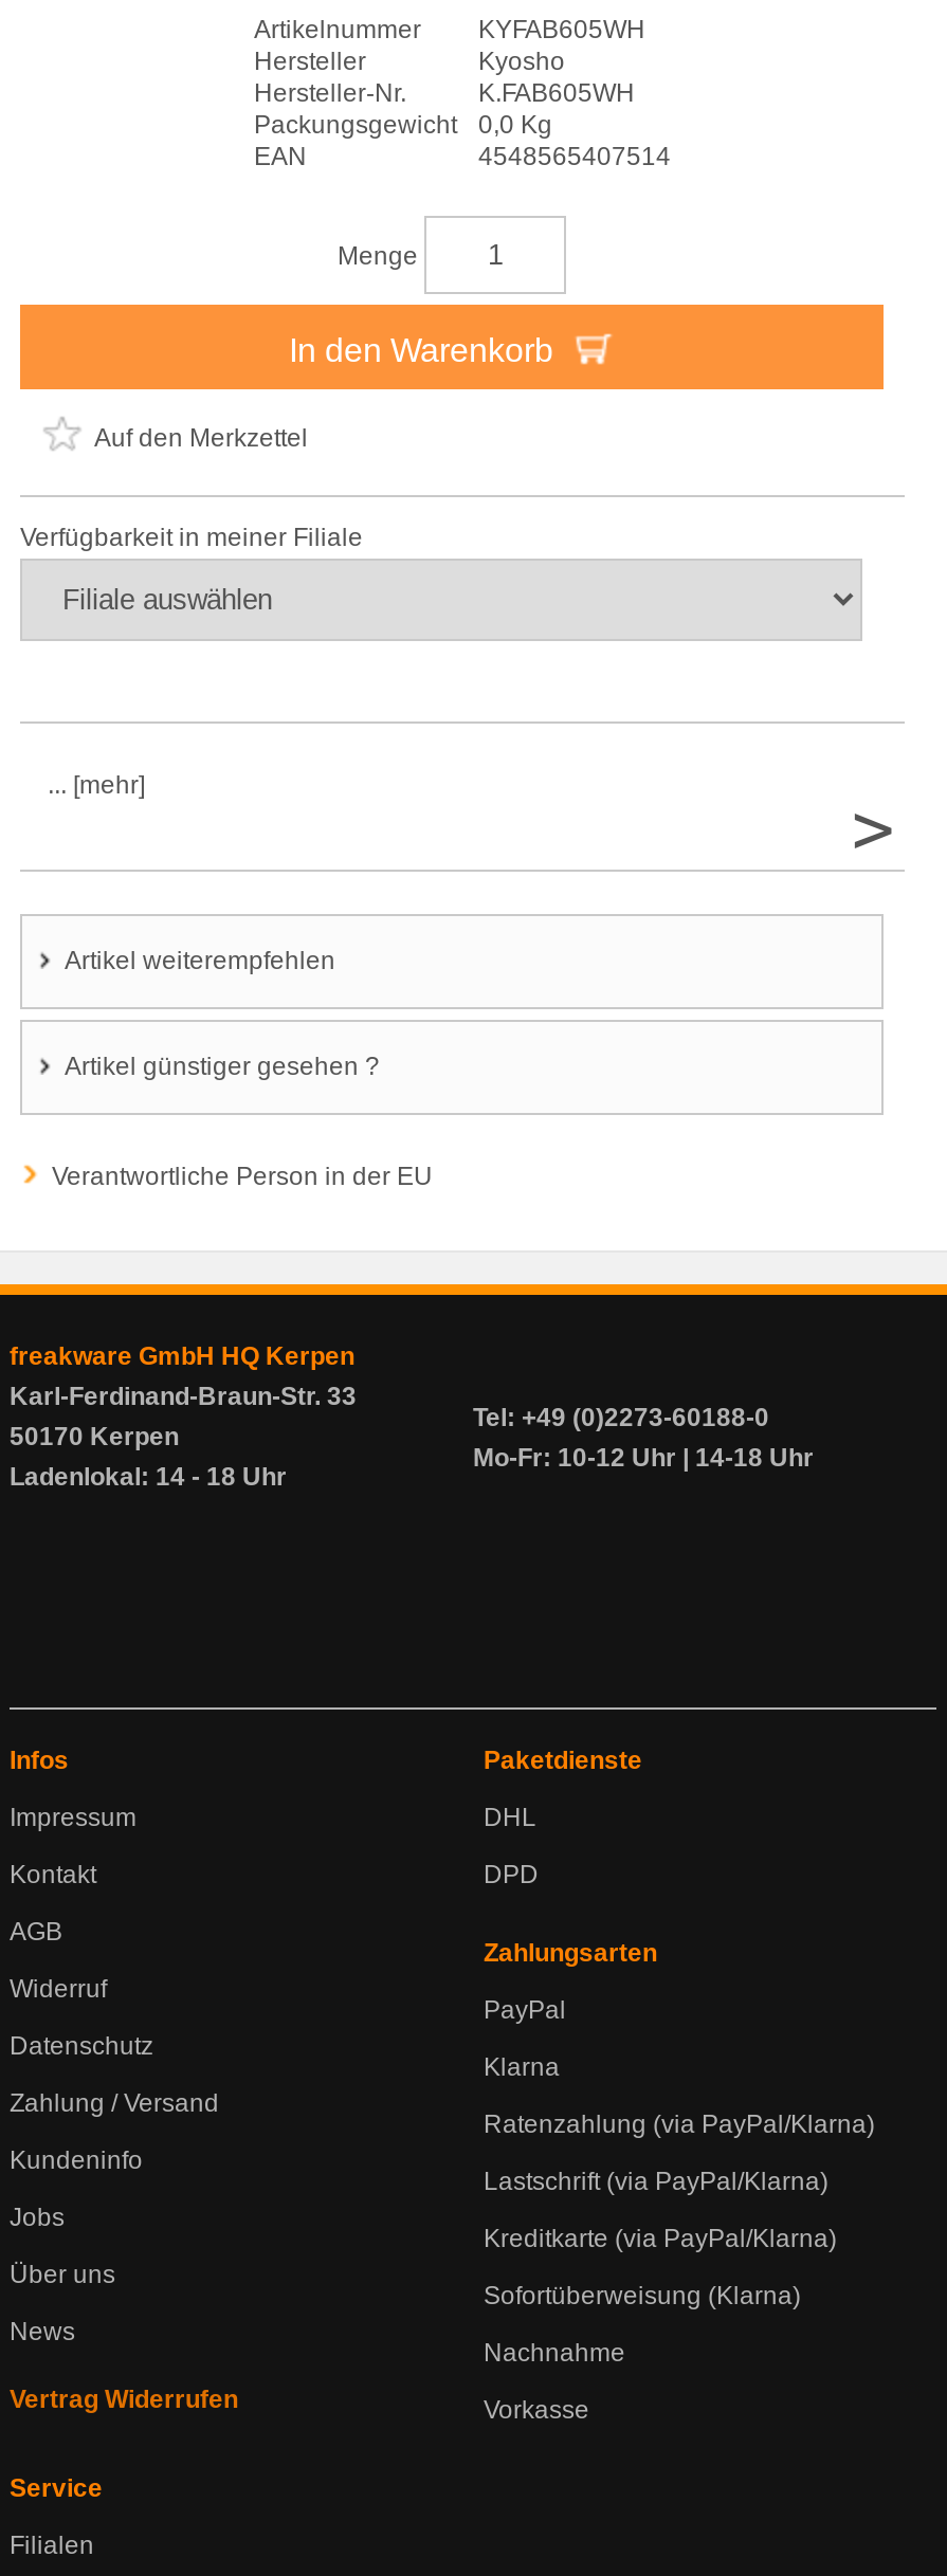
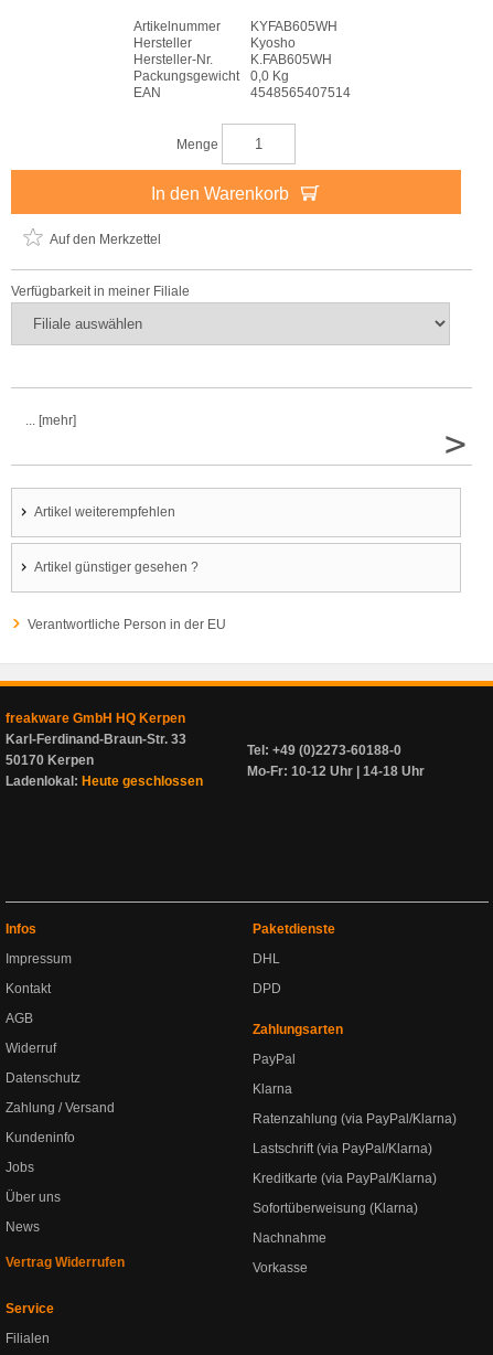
- Ladenlokal: 14 - 18 Uhr
+ Ladenlokal: Heute geschlossen
